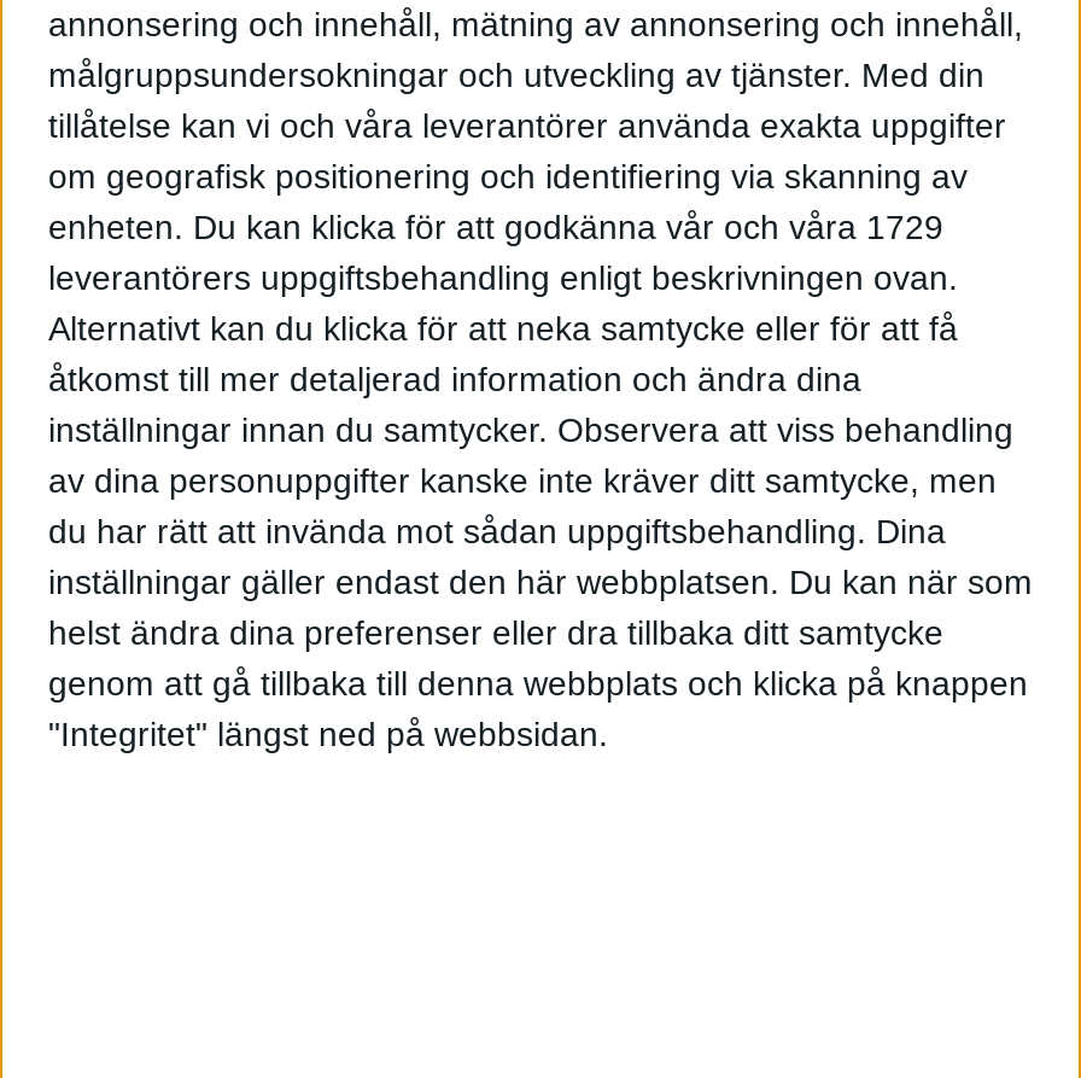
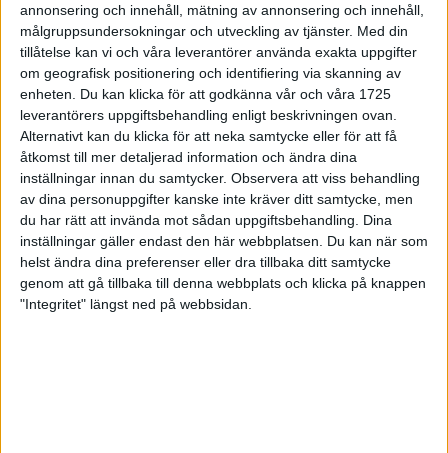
- enheten. Du kan klicka för att godkänna vår och våra 1729
+ enheten. Du kan klicka för att godkänna vår och våra 1725
